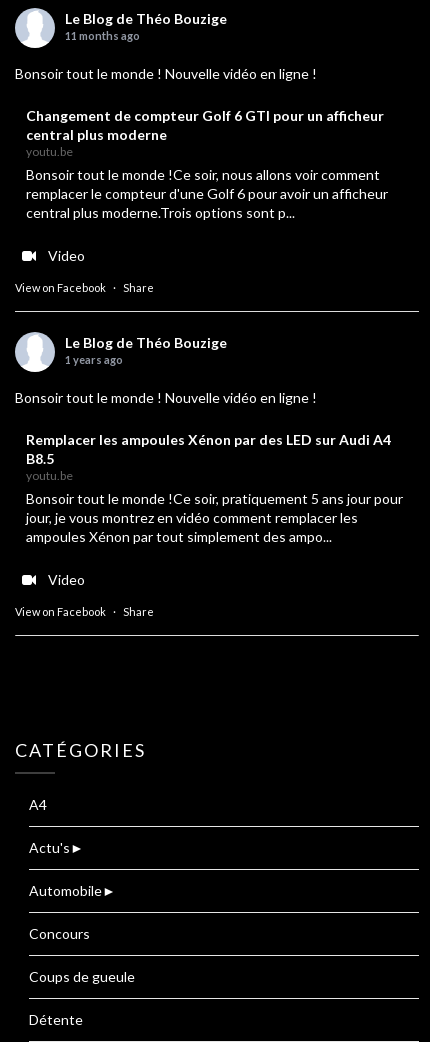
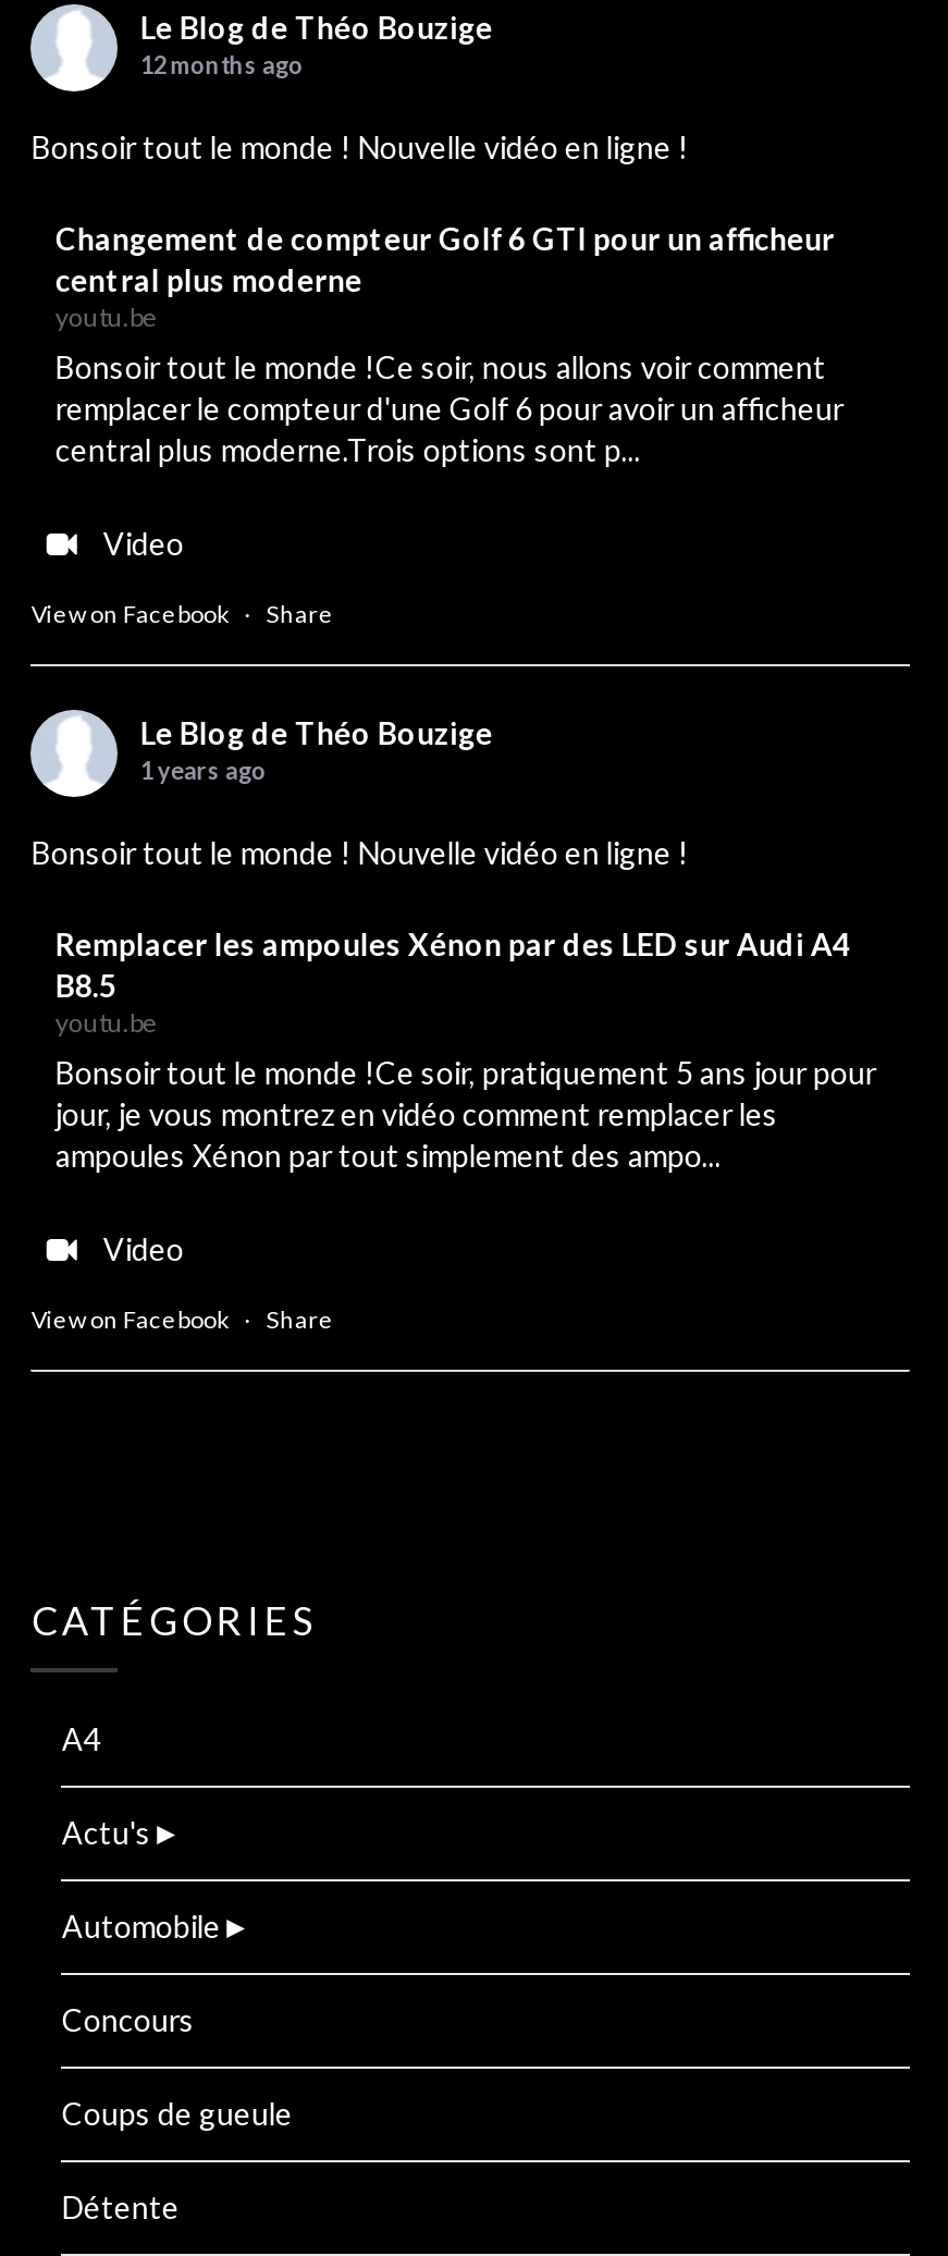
- 11 months ago
+ 12 months ago
